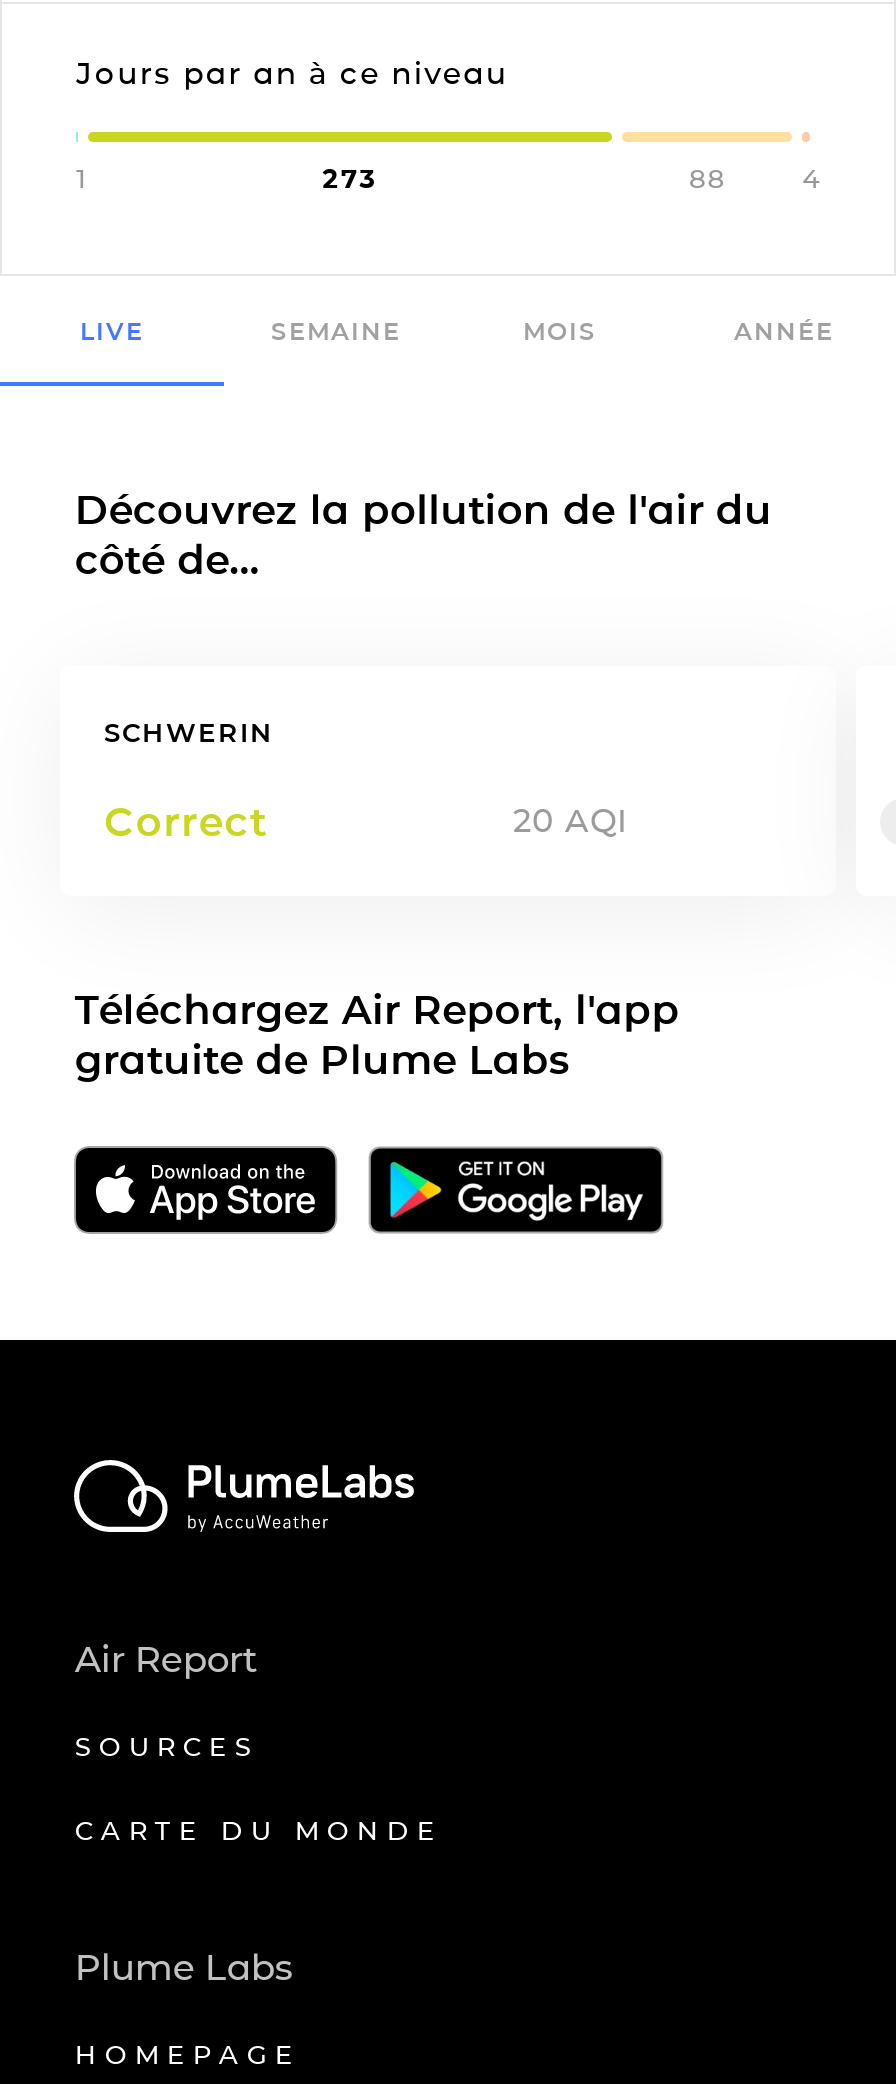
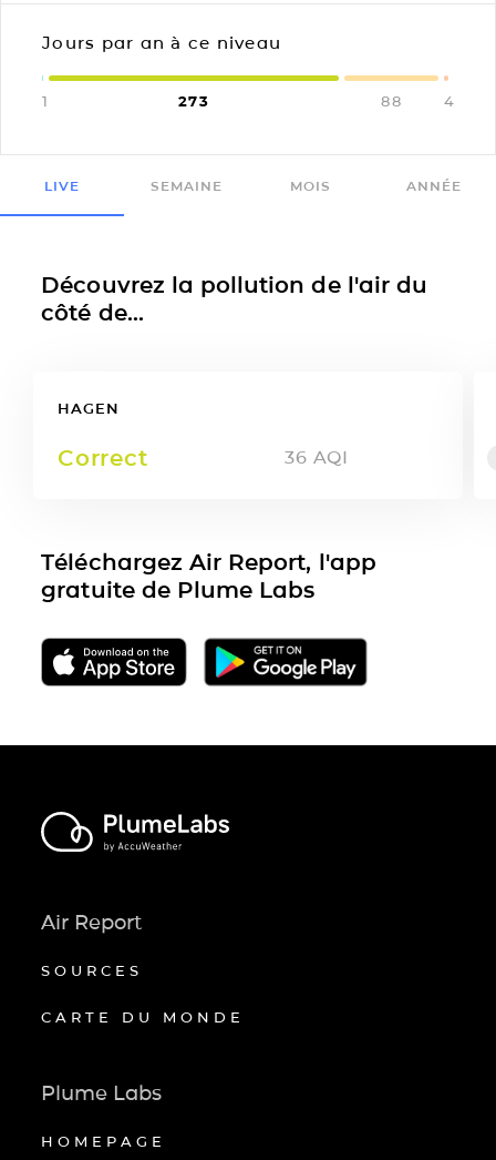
- SCHWERIN
+ HAGEN

- 20 AQI
+ 36 AQI
